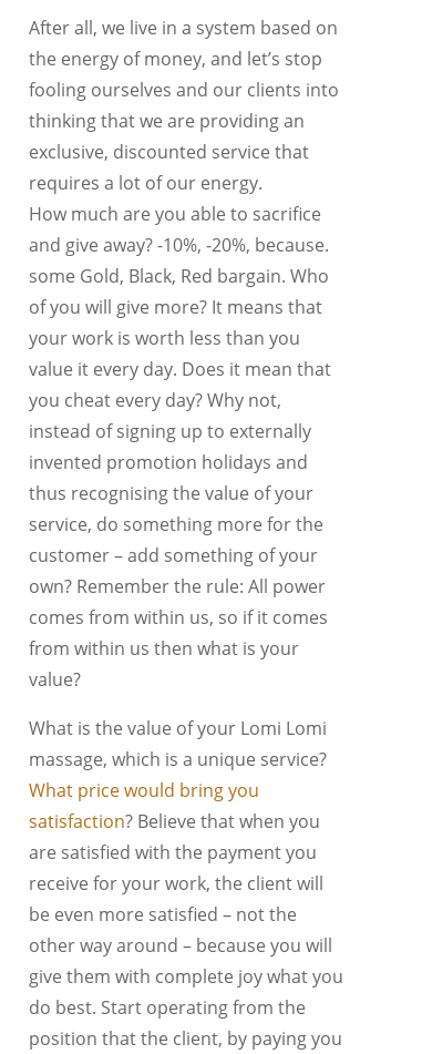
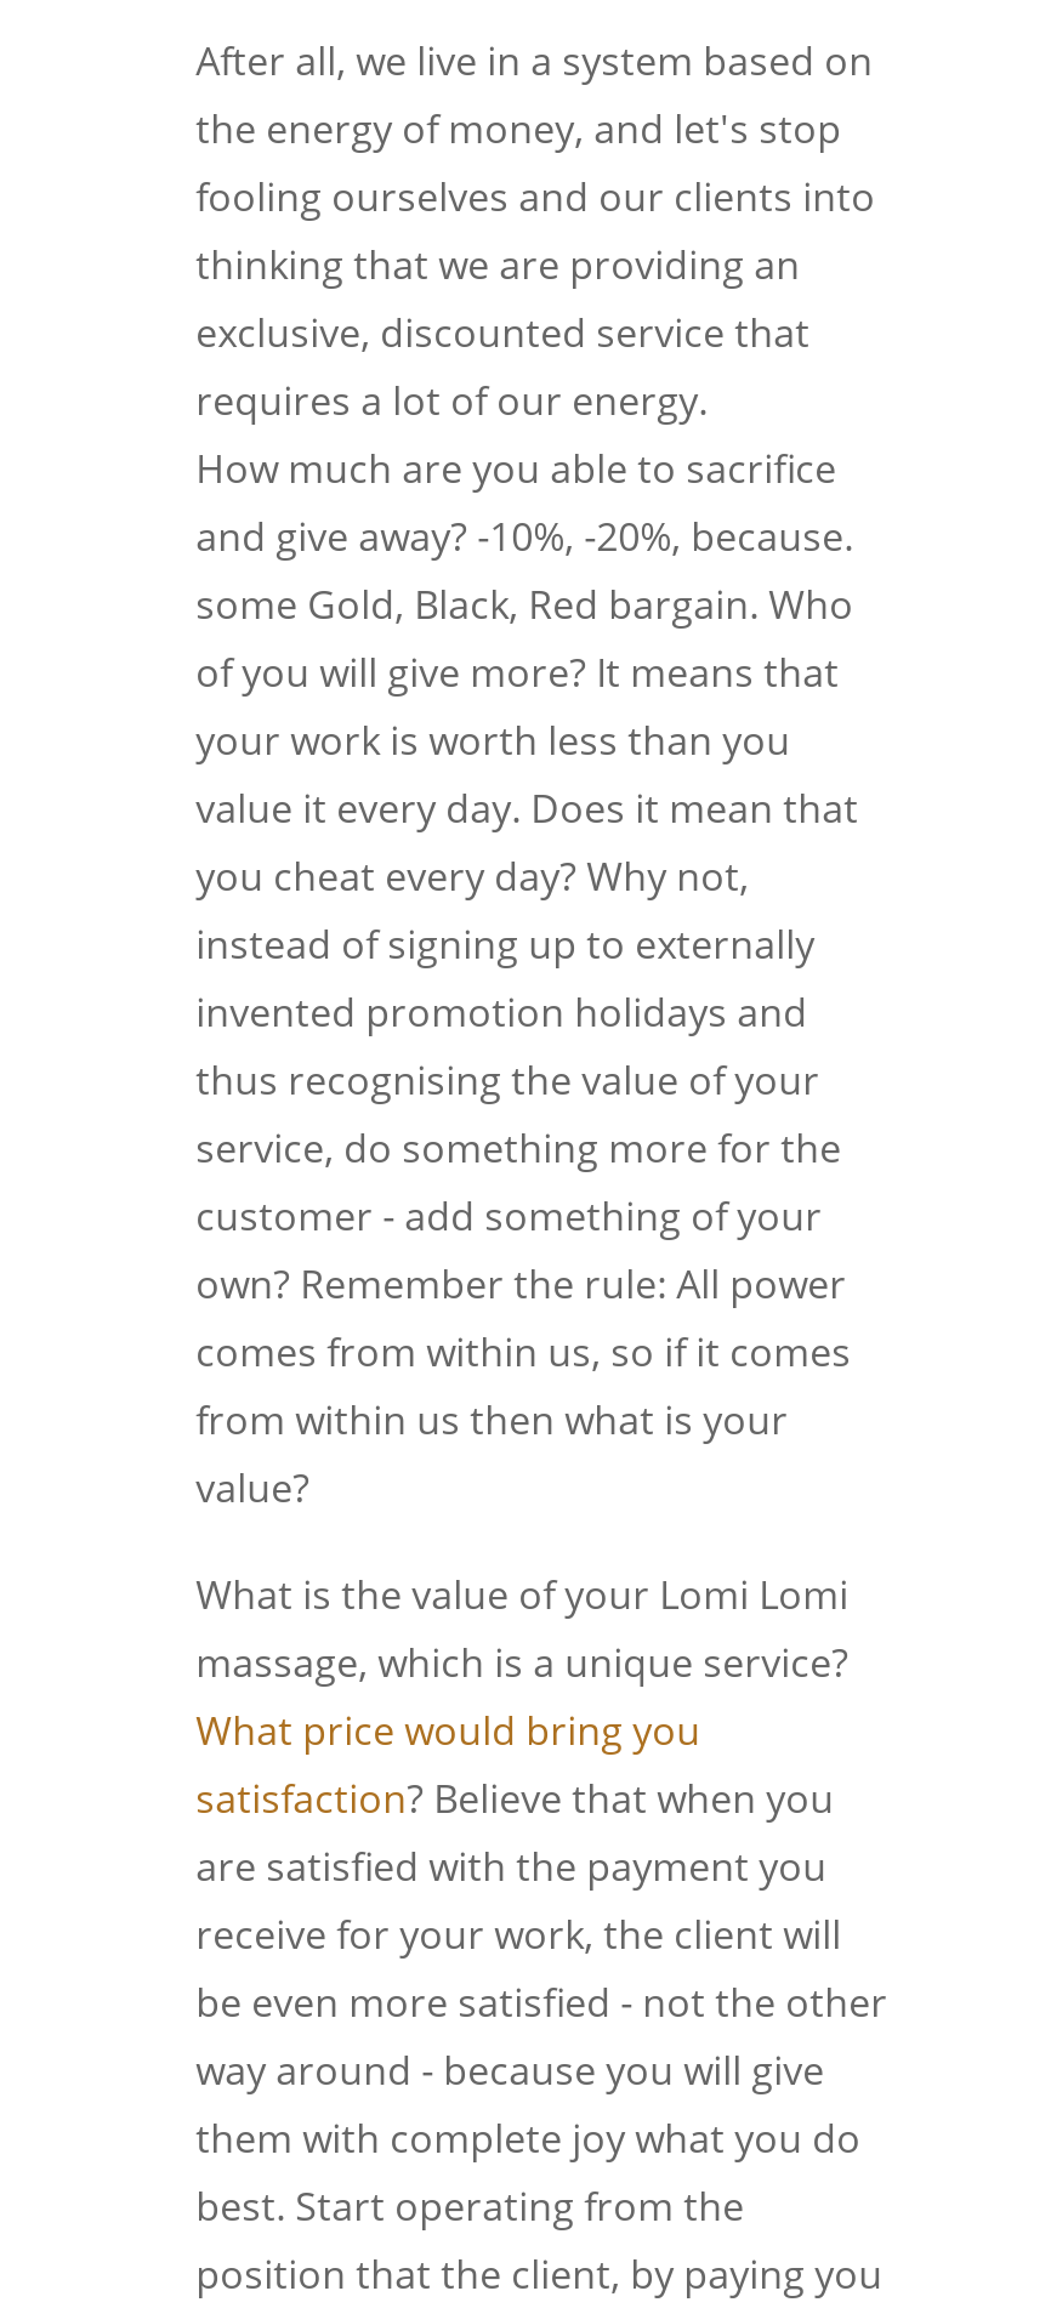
- the energy of money, and let’s stop
+ the energy of money, and let's stop

- customer – add something of your
+ customer - add something of your

- be even more satisfied – not the
- other way around – because you will
- give them with complete joy what you
- do best. Start operating from the
+ be even more satisfied - not the other
+ way around - because you will give
+ them with complete joy what you do
+ best. Start operating from the
